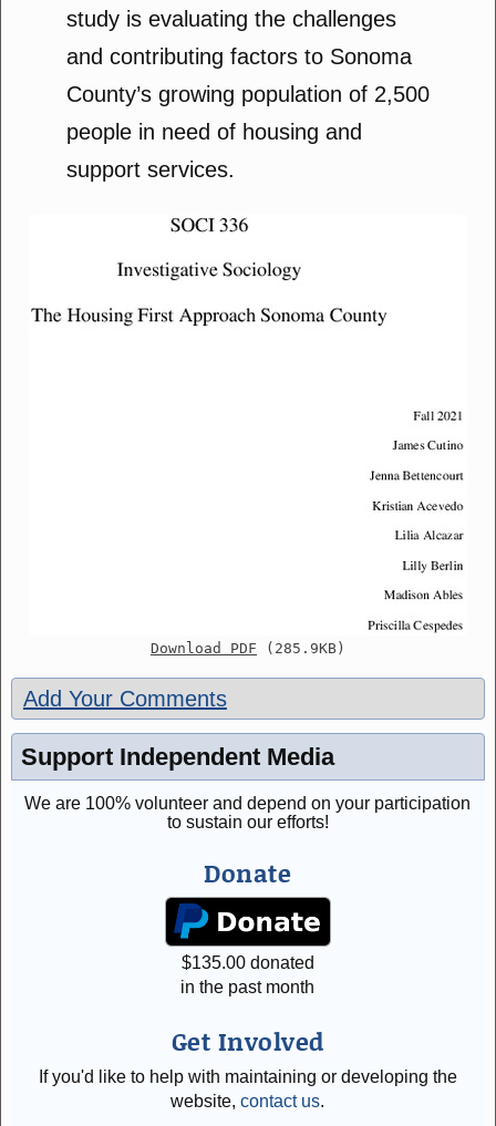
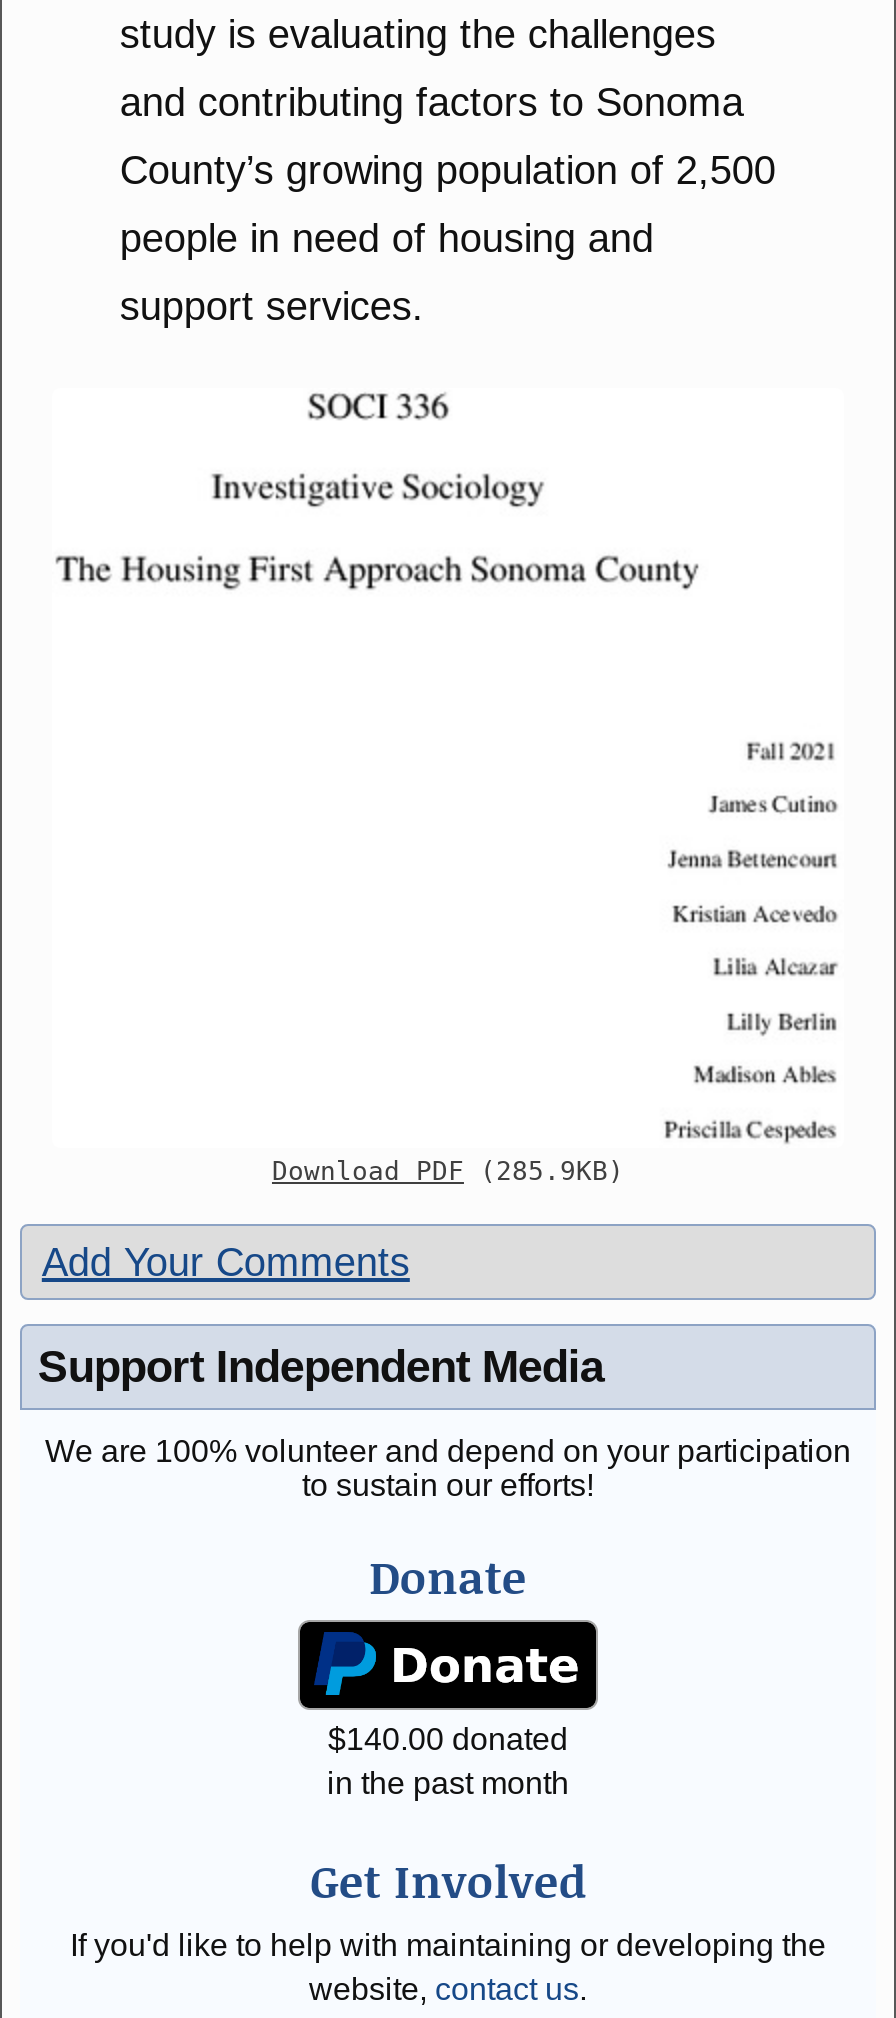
- $135.00 donated
+ $140.00 donated
